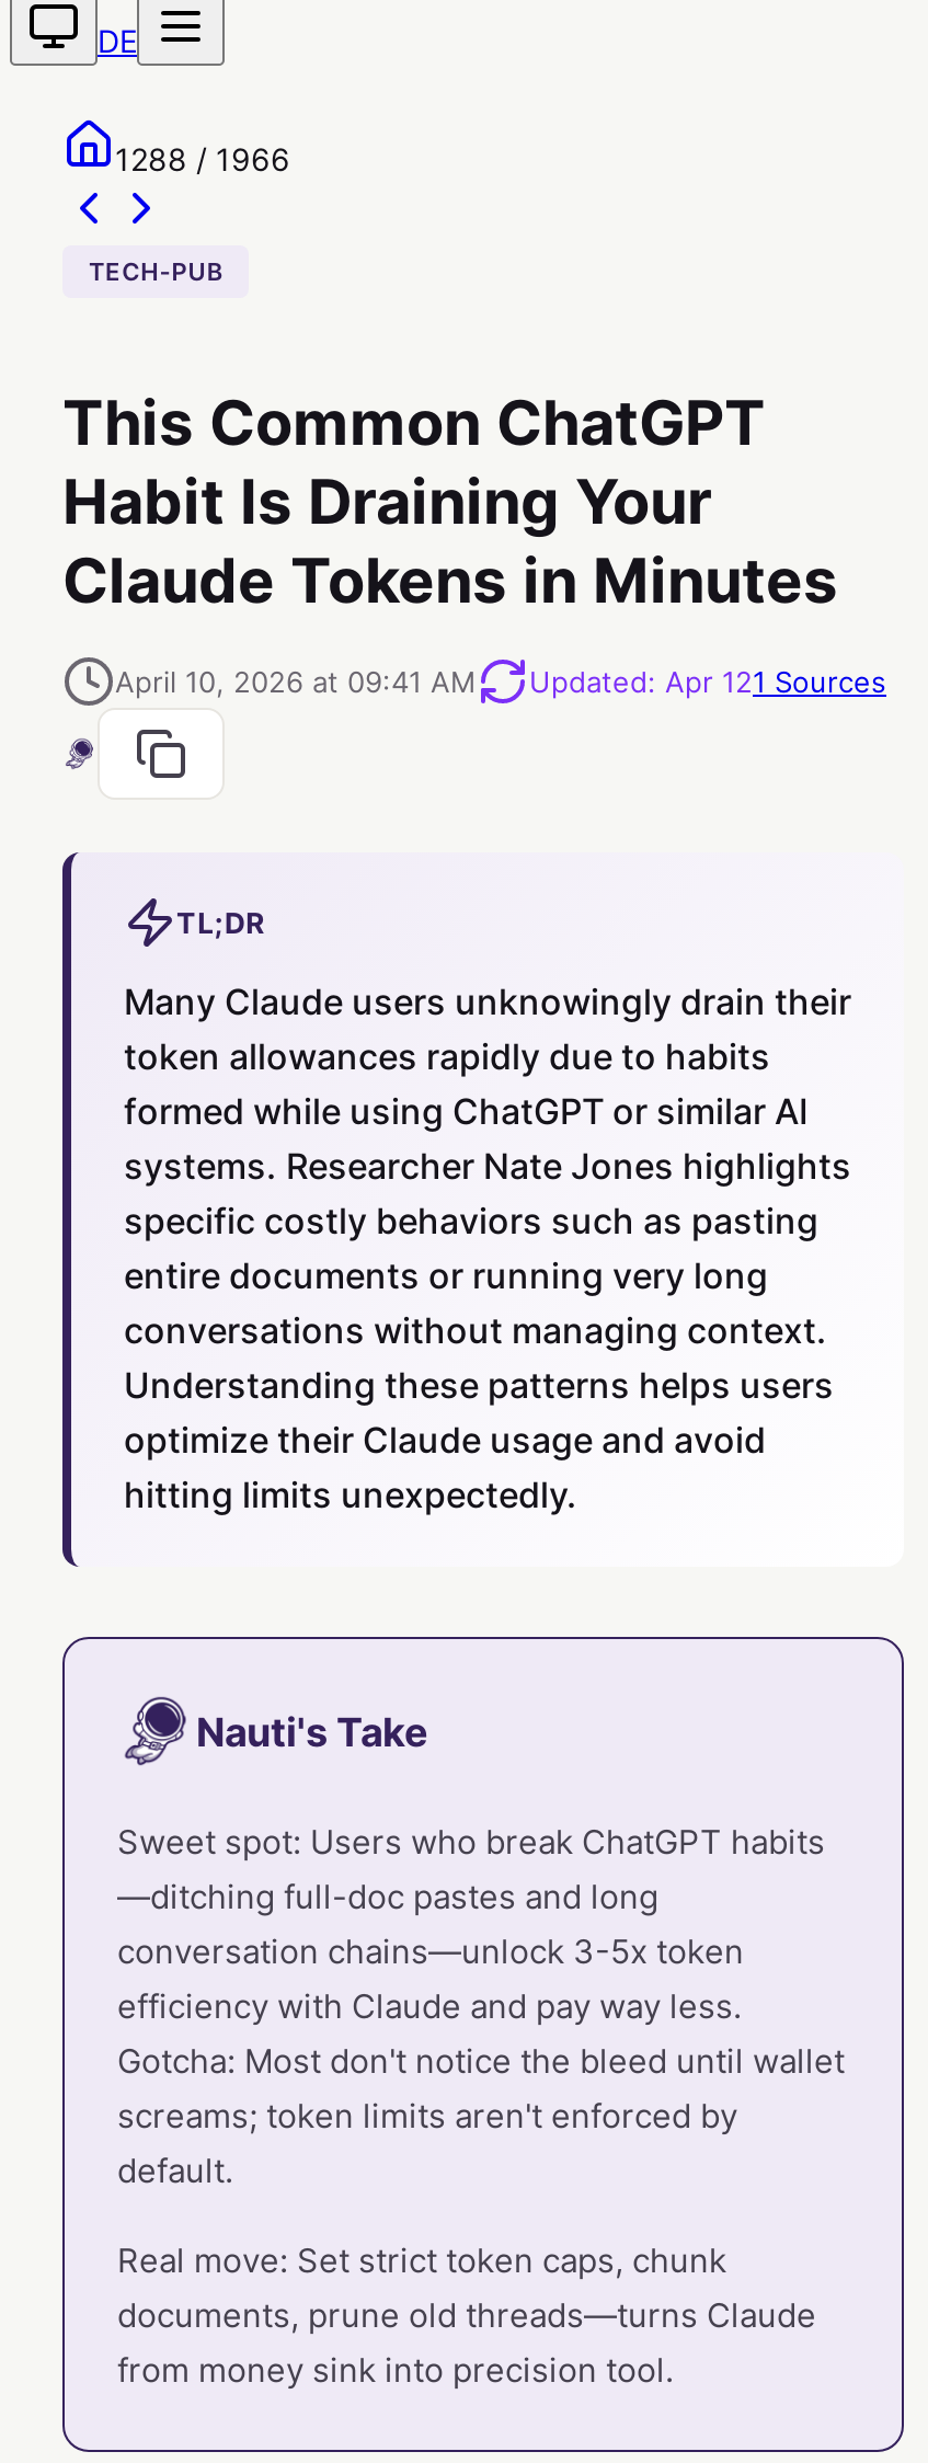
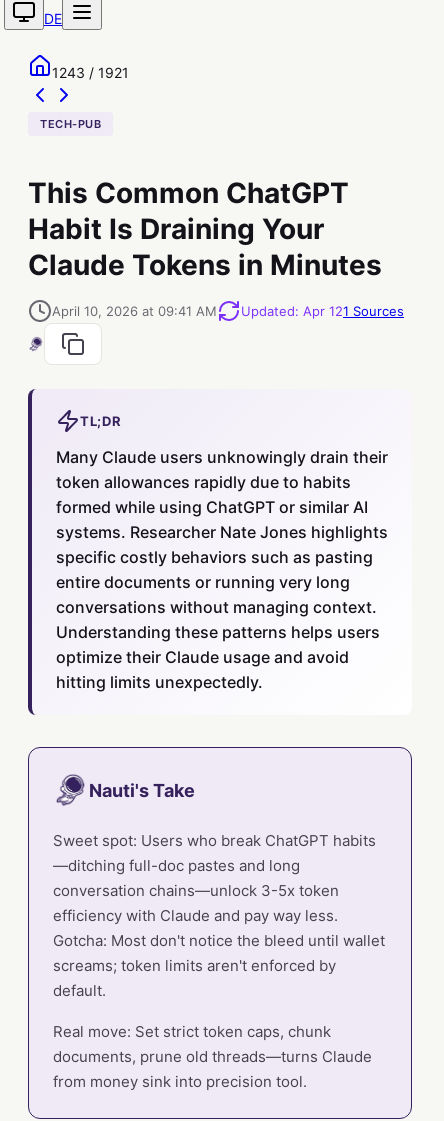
- 1288 / 1966
+ 1243 / 1921
